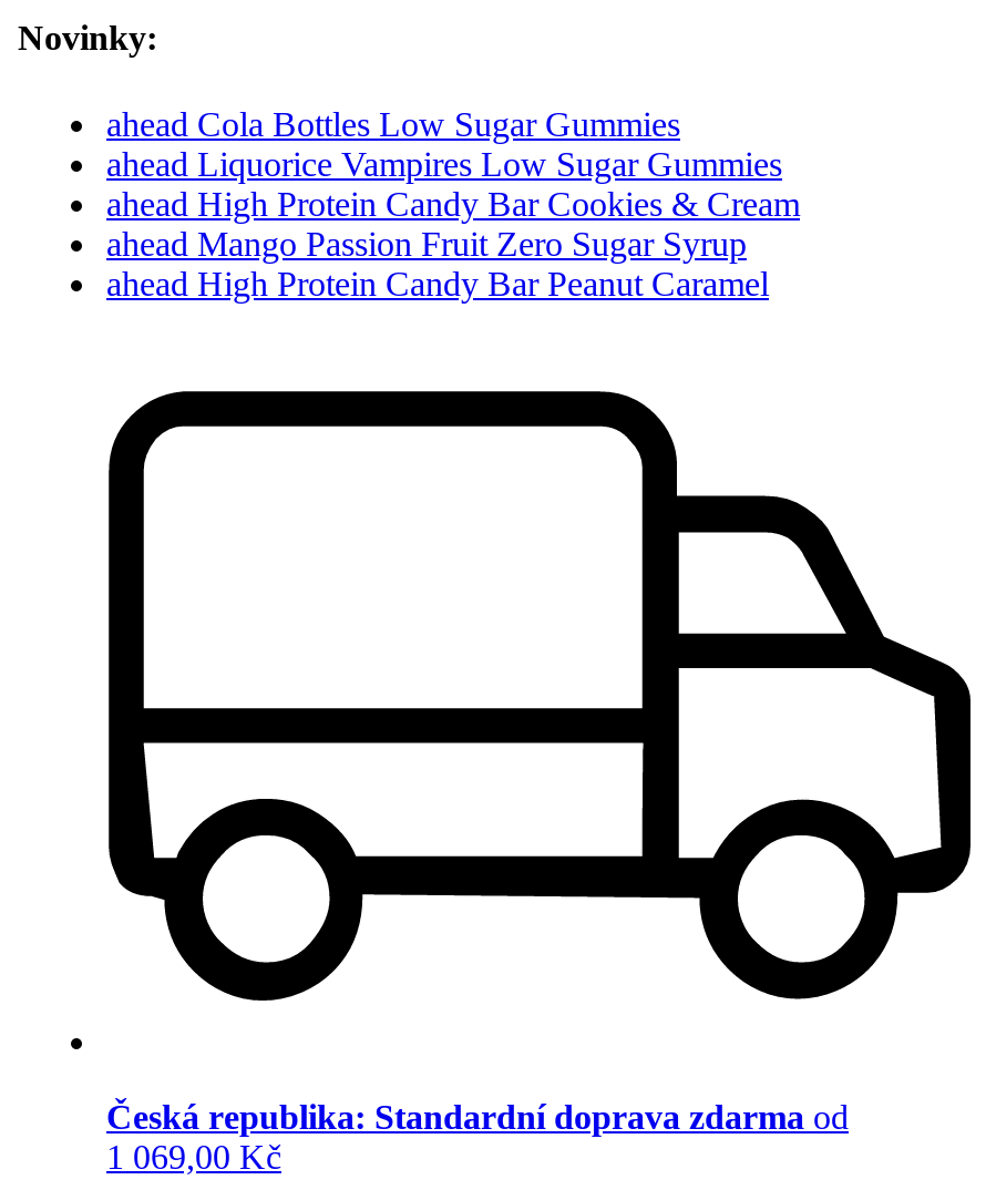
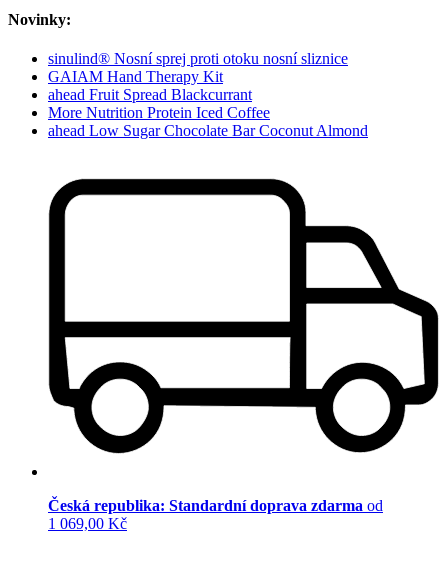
- ahead Cola Bottles Low Sugar Gummies
- ahead Liquorice Vampires Low Sugar Gummies
- ahead High Protein Candy Bar Cookies & Cream
- ahead Mango Passion Fruit Zero Sugar Syrup
- ahead High Protein Candy Bar Peanut Caramel
+ sinulind® Nosní sprej proti otoku nosní sliznice
+ GAIAM Hand Therapy Kit
+ ahead Fruit Spread Blackcurrant
+ More Nutrition Protein Iced Coffee
+ ahead Low Sugar Chocolate Bar Coconut Almond
